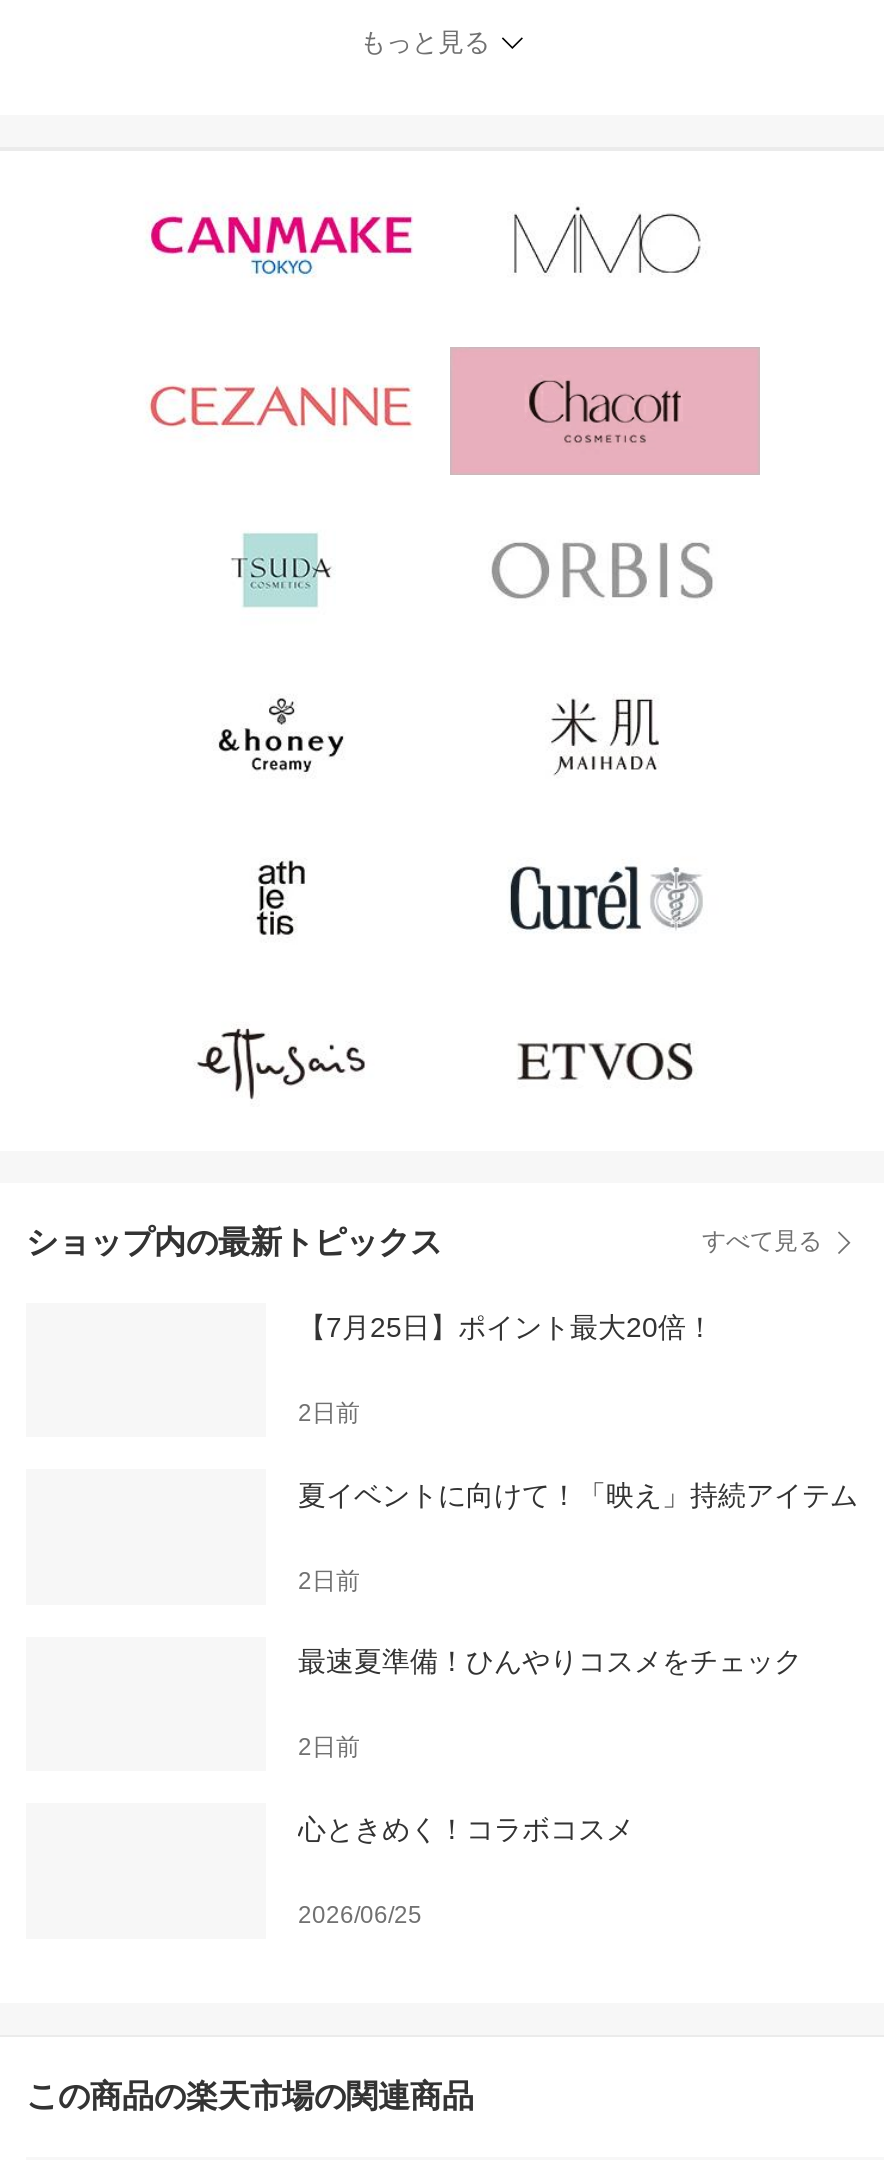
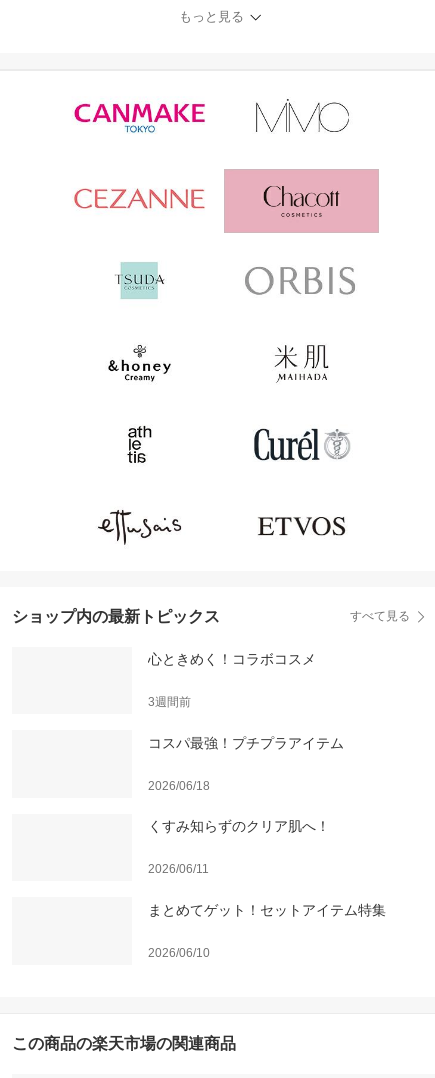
- 【7月25日】ポイント最大20倍！
- 2日前
- 夏イベントに向けて！「映え」持続アイテム
- 2日前
- 最速夏準備！ひんやりコスメをチェック
- 2日前

moved up: 心ときめく！コラボコスメ

- 2026/06/25
+ 3週間前
+ コスパ最強！プチプラアイテム
+ 2026/06/18
+ くすみ知らずのクリア肌へ！
+ 2026/06/11
+ まとめてゲット！セットアイテム特集
+ 2026/06/10
